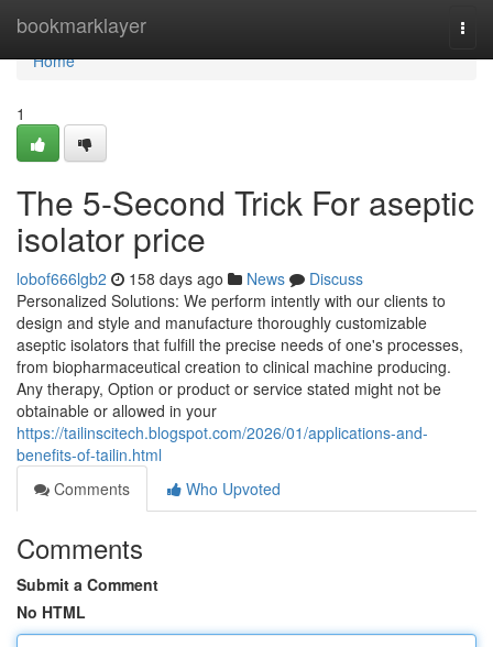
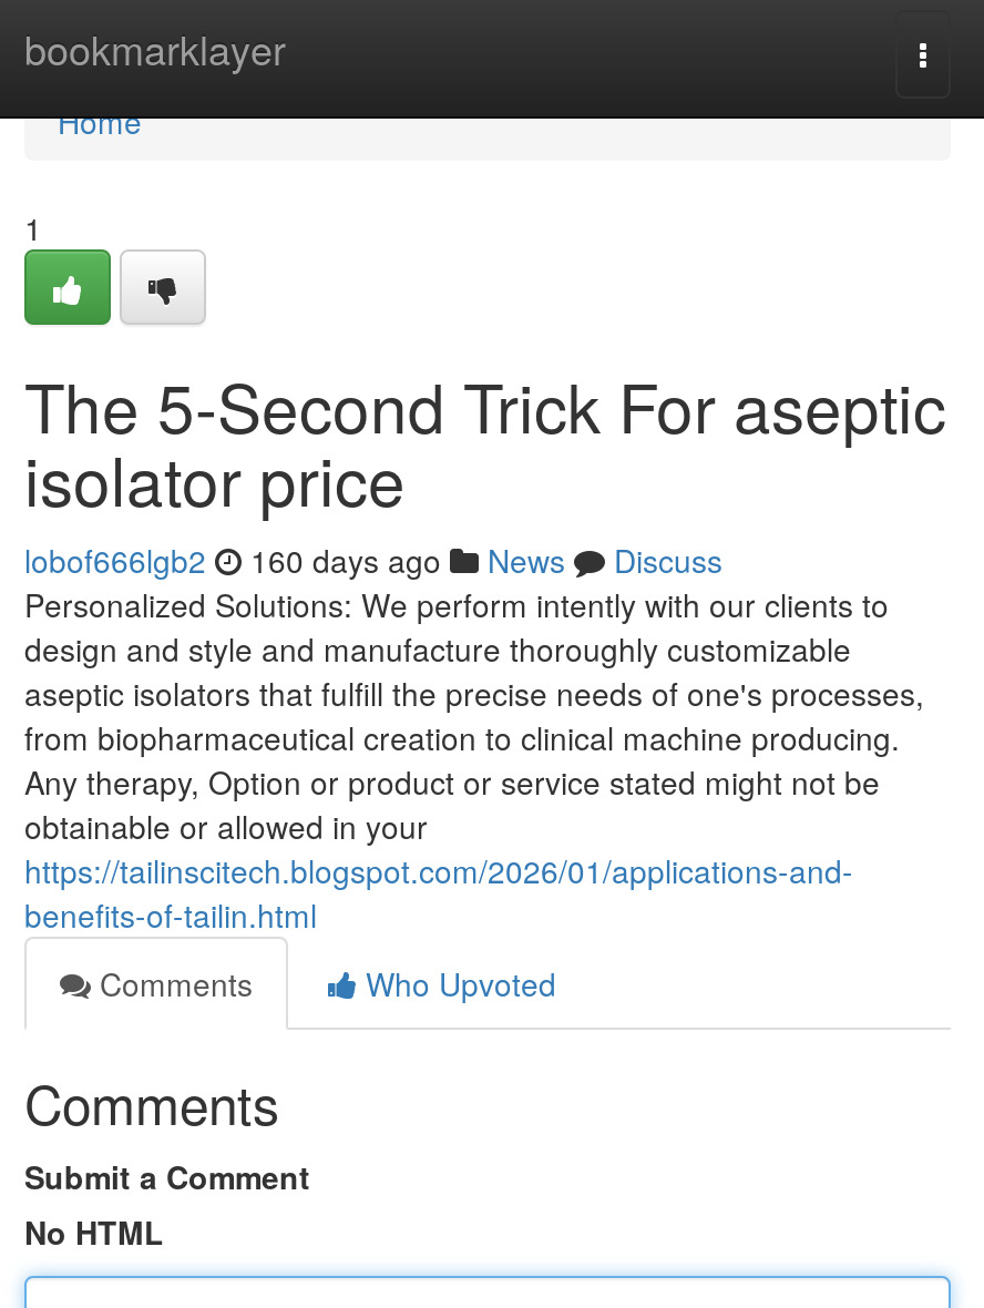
- lobof666lgb2 158 days ago News Discuss
+ lobof666lgb2 160 days ago News Discuss
